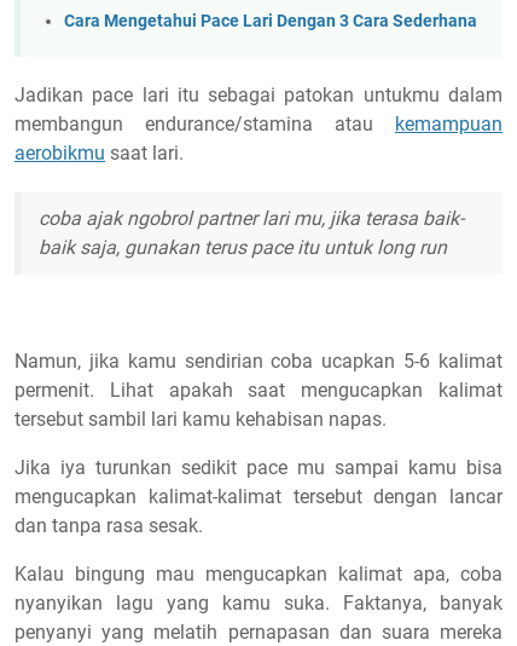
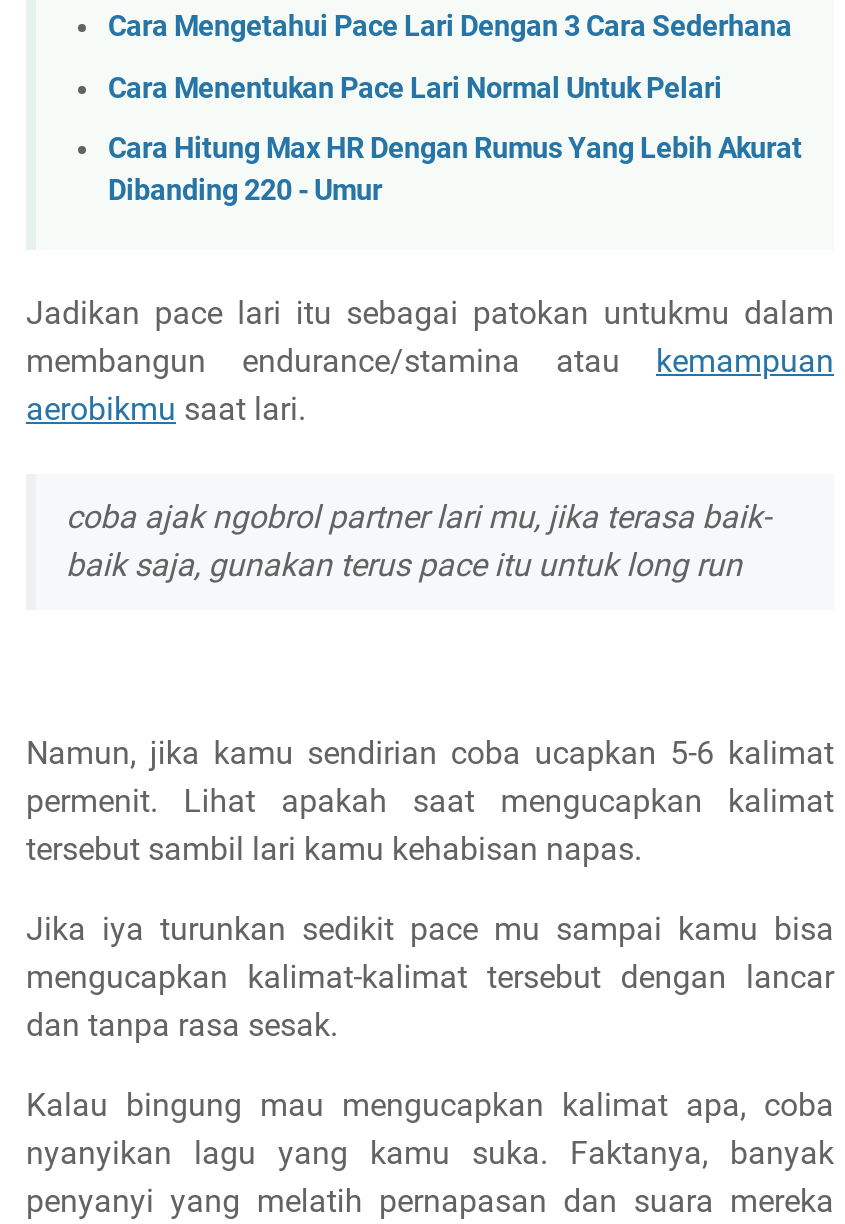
+ Cara Menentukan Pace Lari Normal Untuk Pelari
+ Cara Hitung Max HR Dengan Rumus Yang Lebih Akurat
+ Dibanding 220 - Umur
